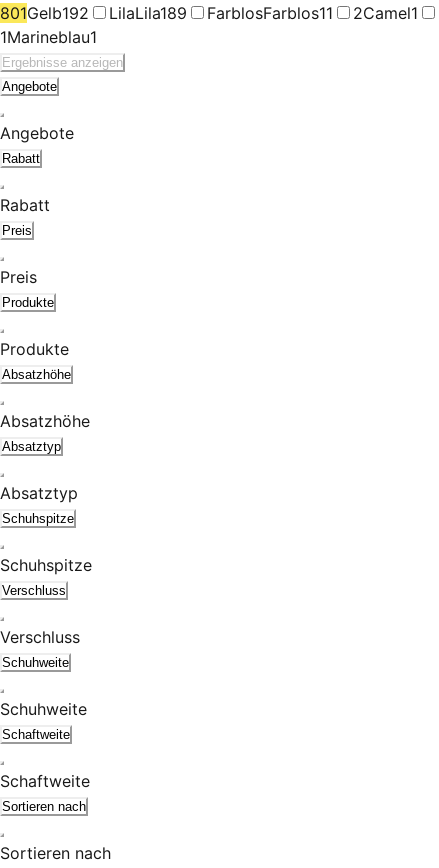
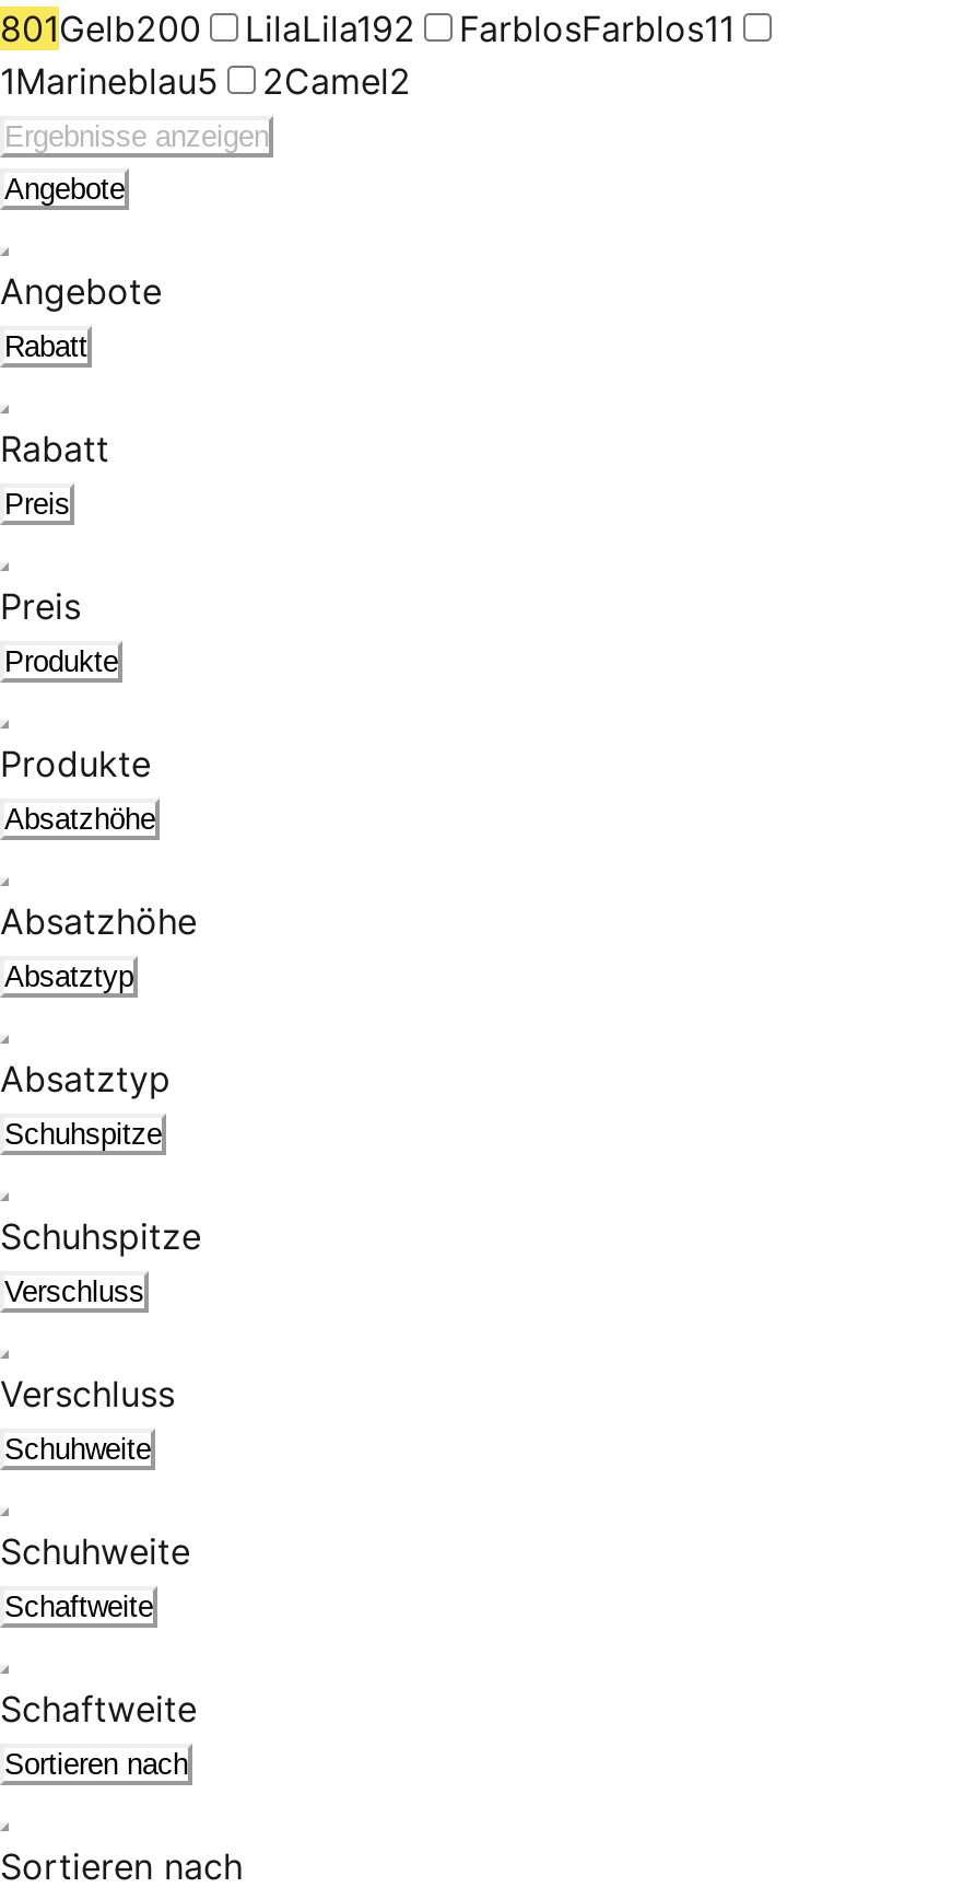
- 801Gelb192
+ 801Gelb200

- 2Camel1
- 1Marineblau1
+ 1Marineblau5
+ 2Camel2

- LilaLila189
+ LilaLila192
